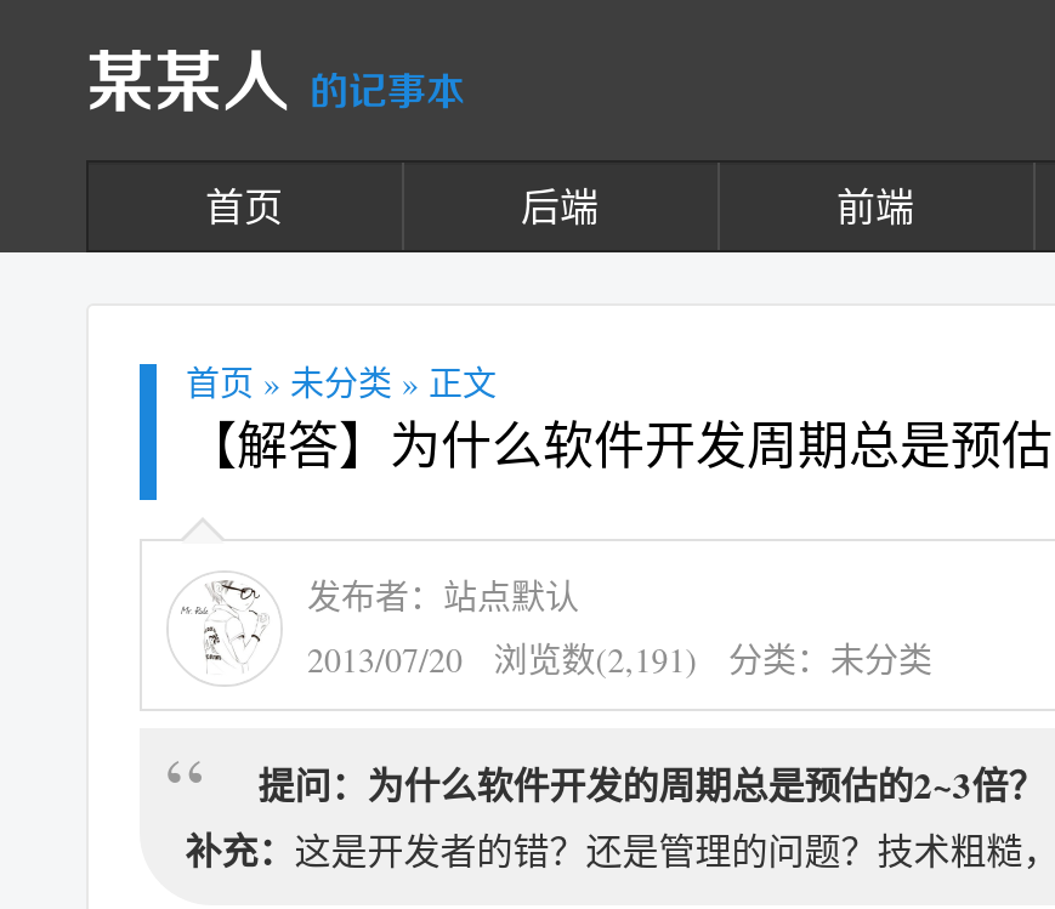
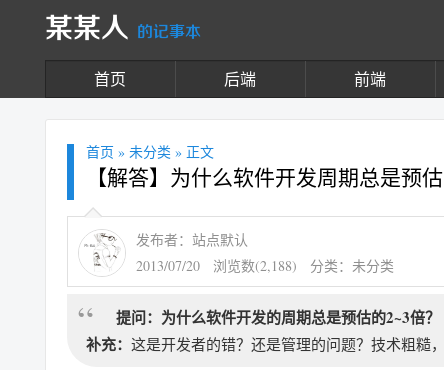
- 2013/07/20 浏览数(2,191) 分类：未分类
+ 2013/07/20 浏览数(2,188) 分类：未分类
